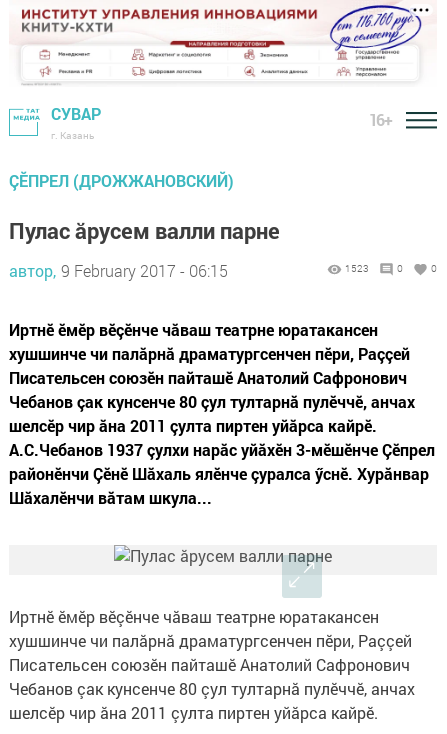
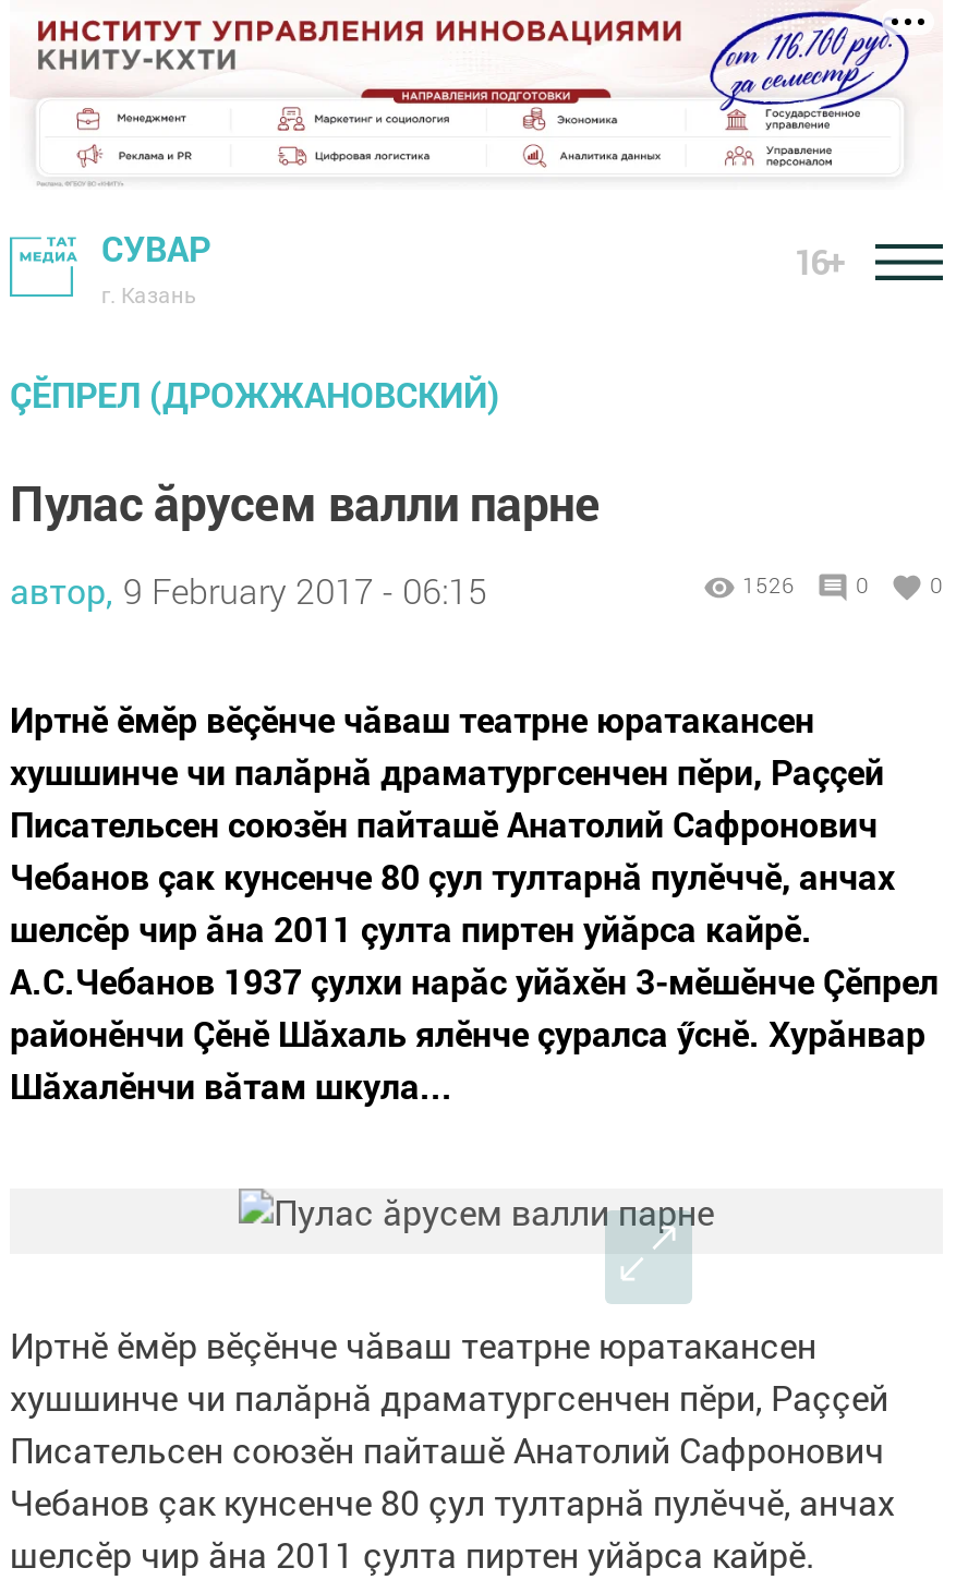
- 1523
+ 1526
